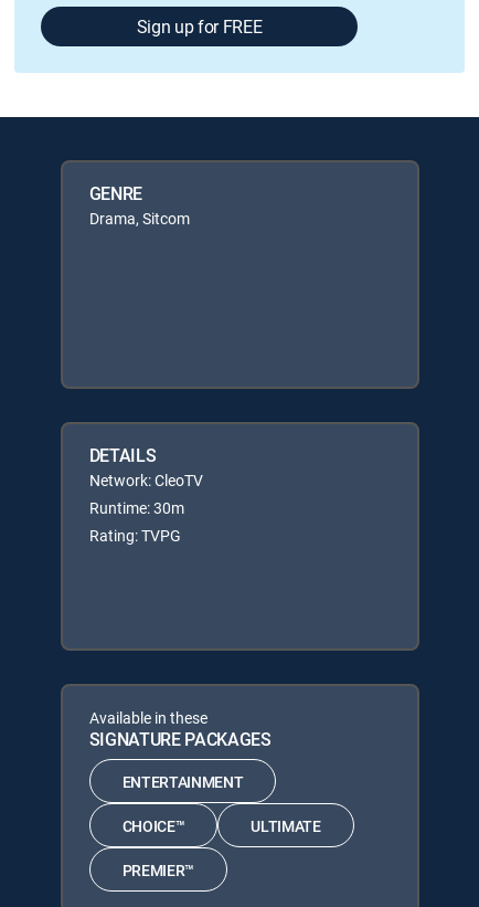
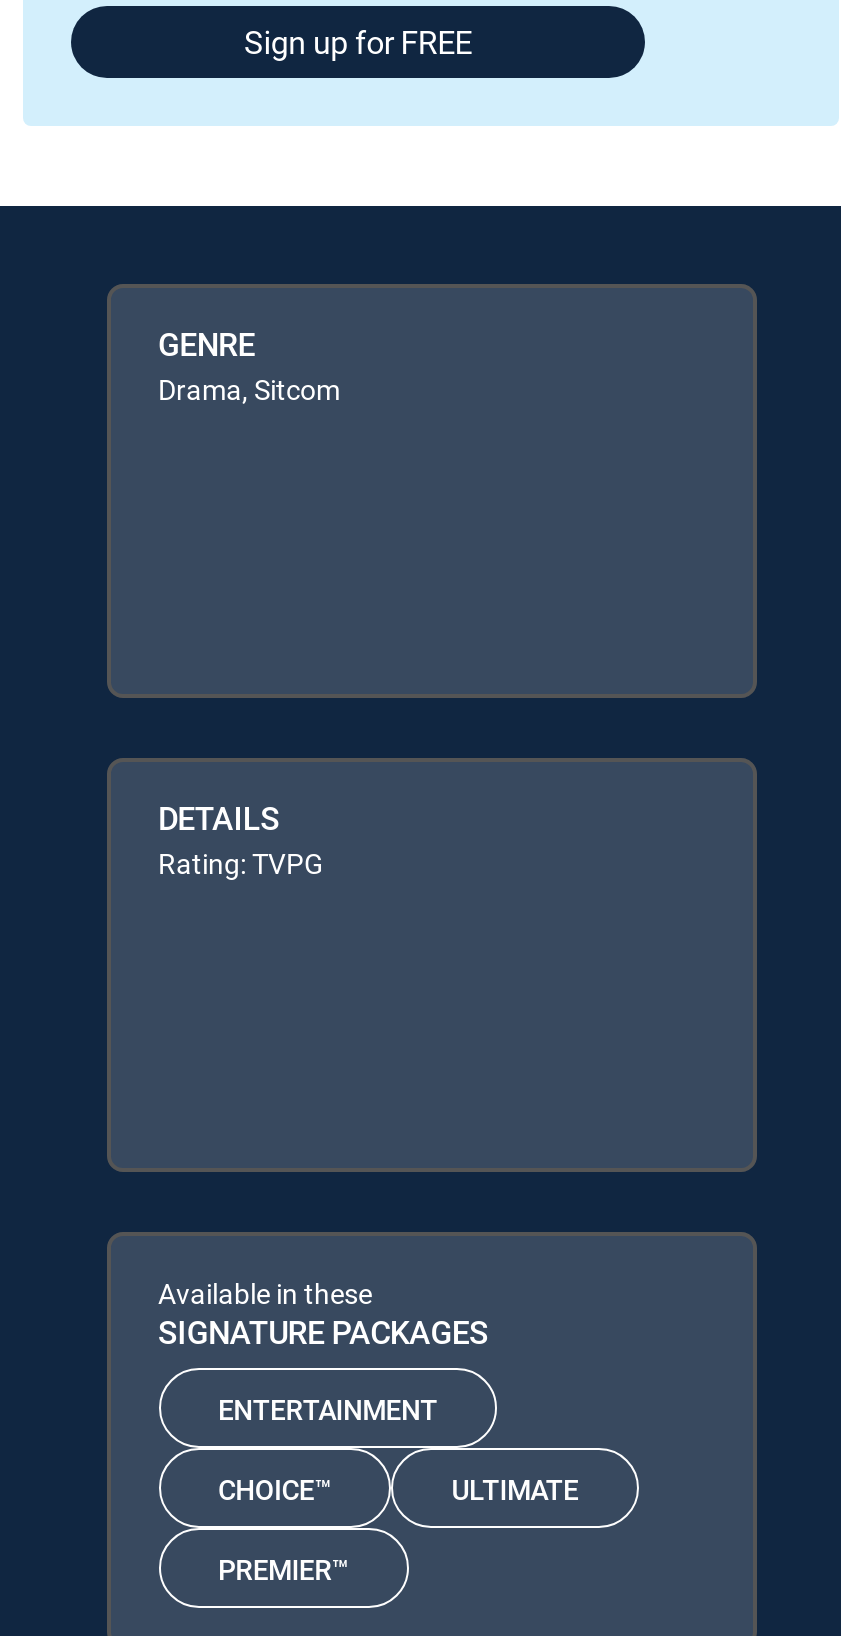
- Network: CleoTV
- Runtime: 30m

moved up: Rating: TVPG
